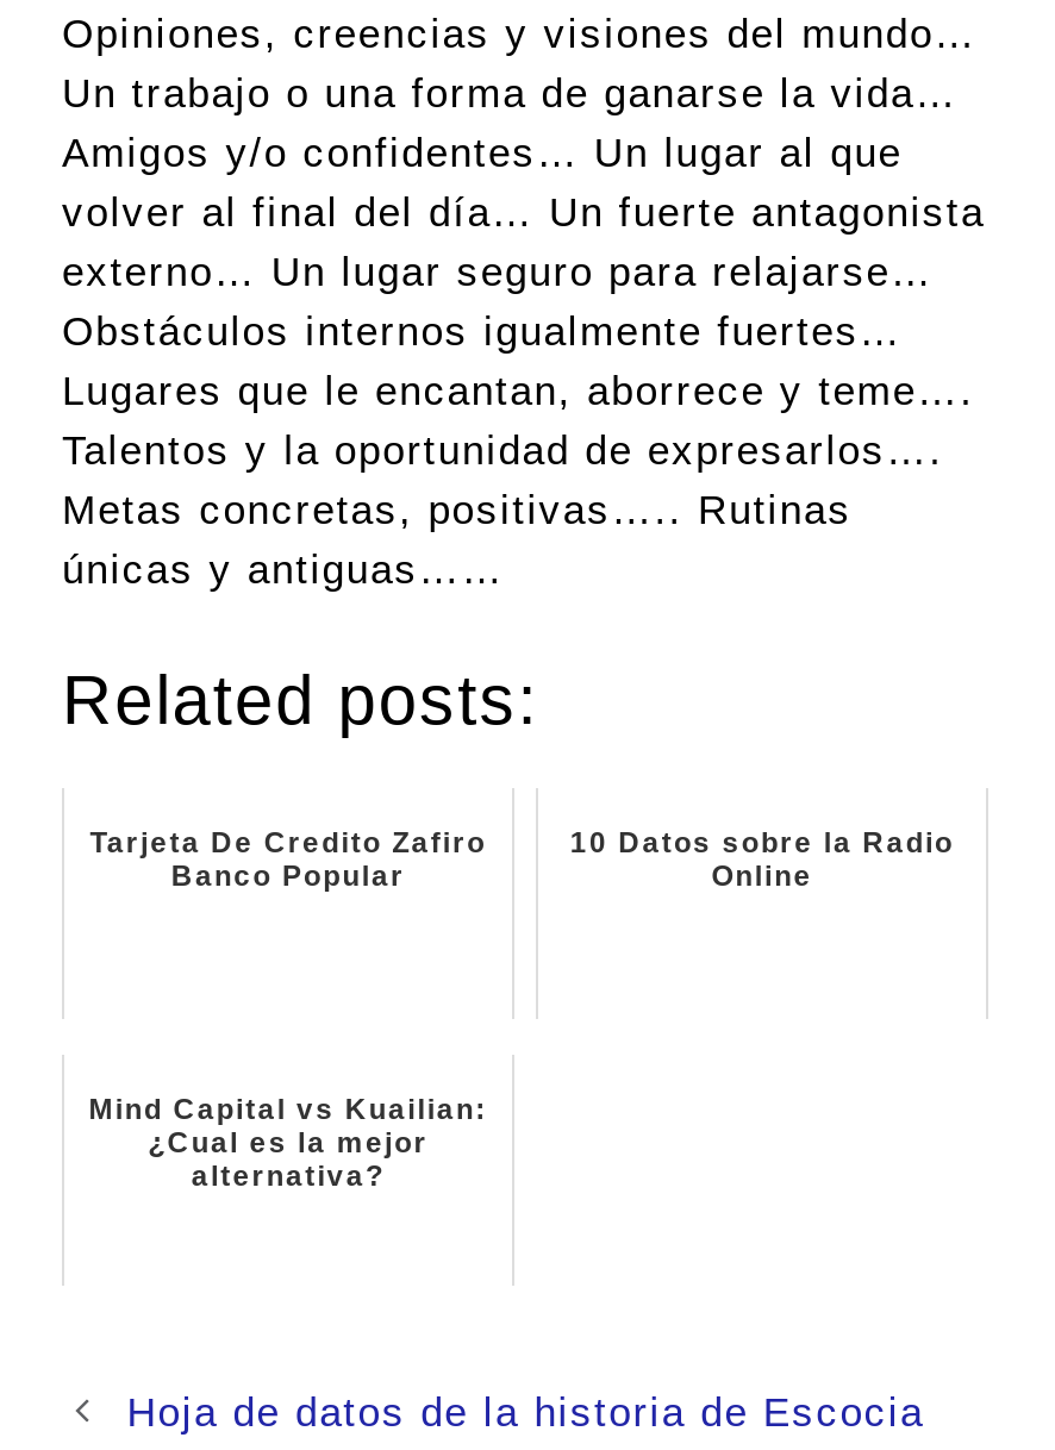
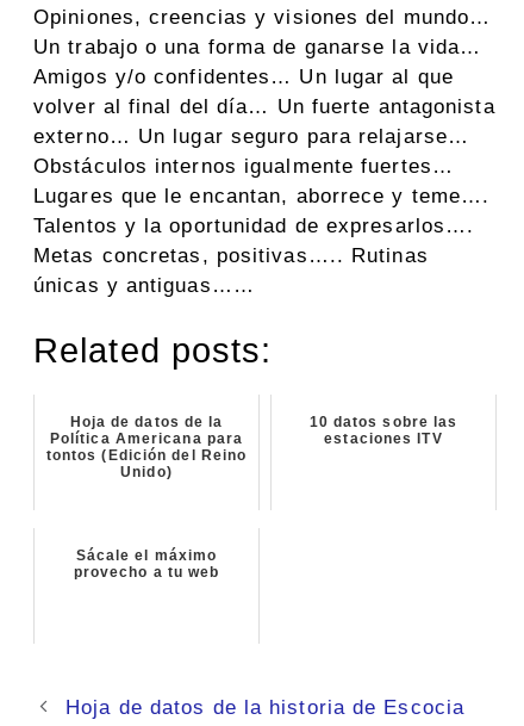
- Tarjeta De Credito Zafiro
- Banco Popular
+ Hoja de datos de la
+ Política Americana para
+ tontos (Edición del Reino
+ Unido)

- 10 Datos sobre la Radio
- Online
+ 10 datos sobre las
+ estaciones ITV

- Mind Capital vs Kuailian:
- ¿Cual es la mejor
- alternativa?
+ Sácale el máximo
+ provecho a tu web
